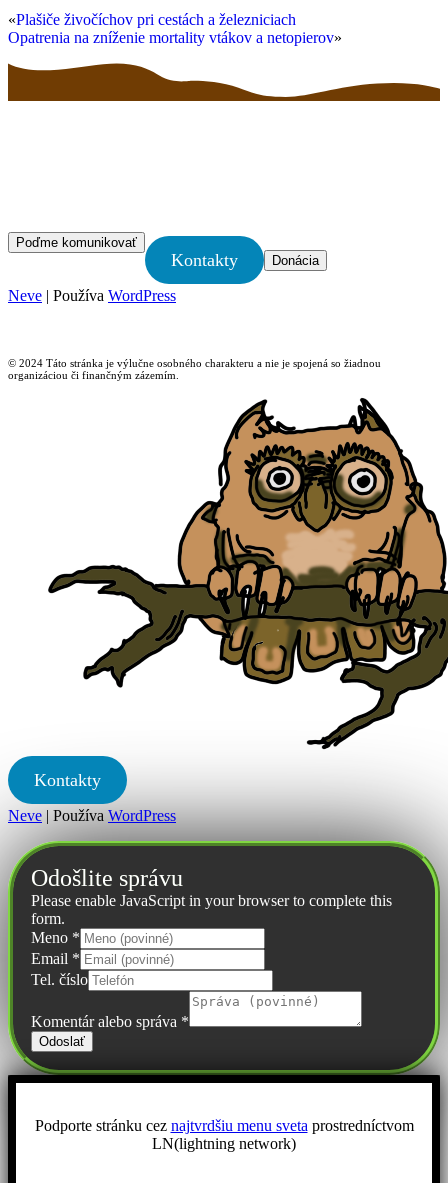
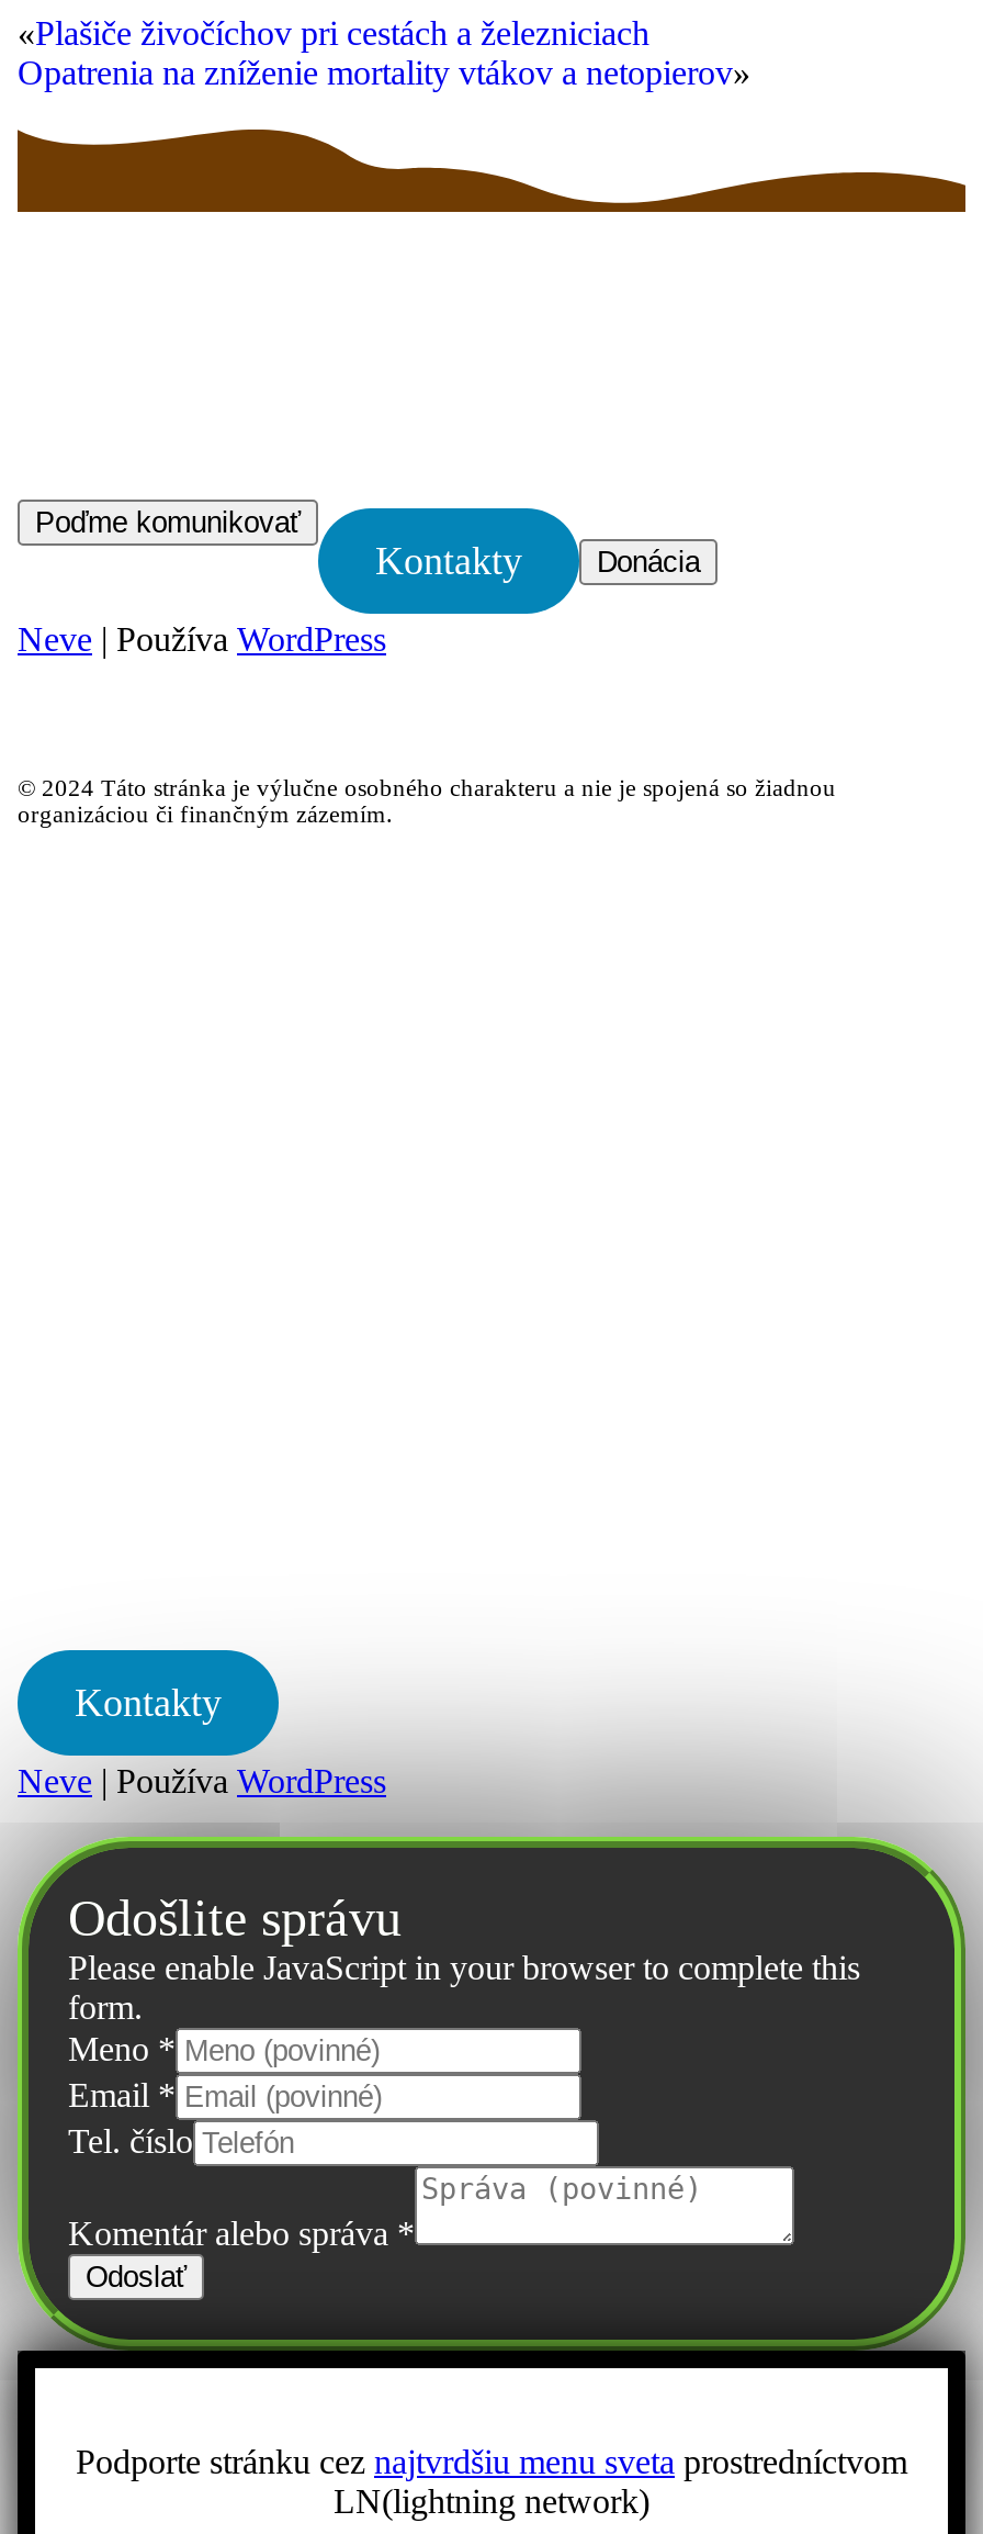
- [image]
